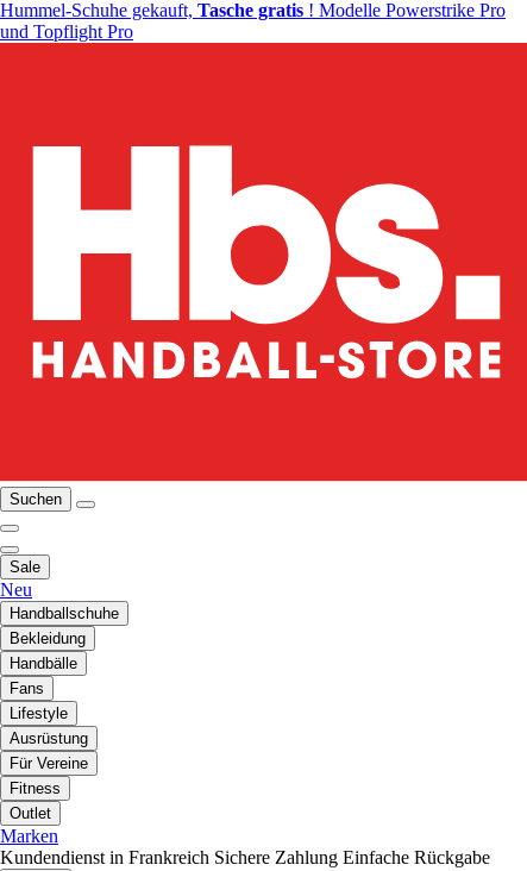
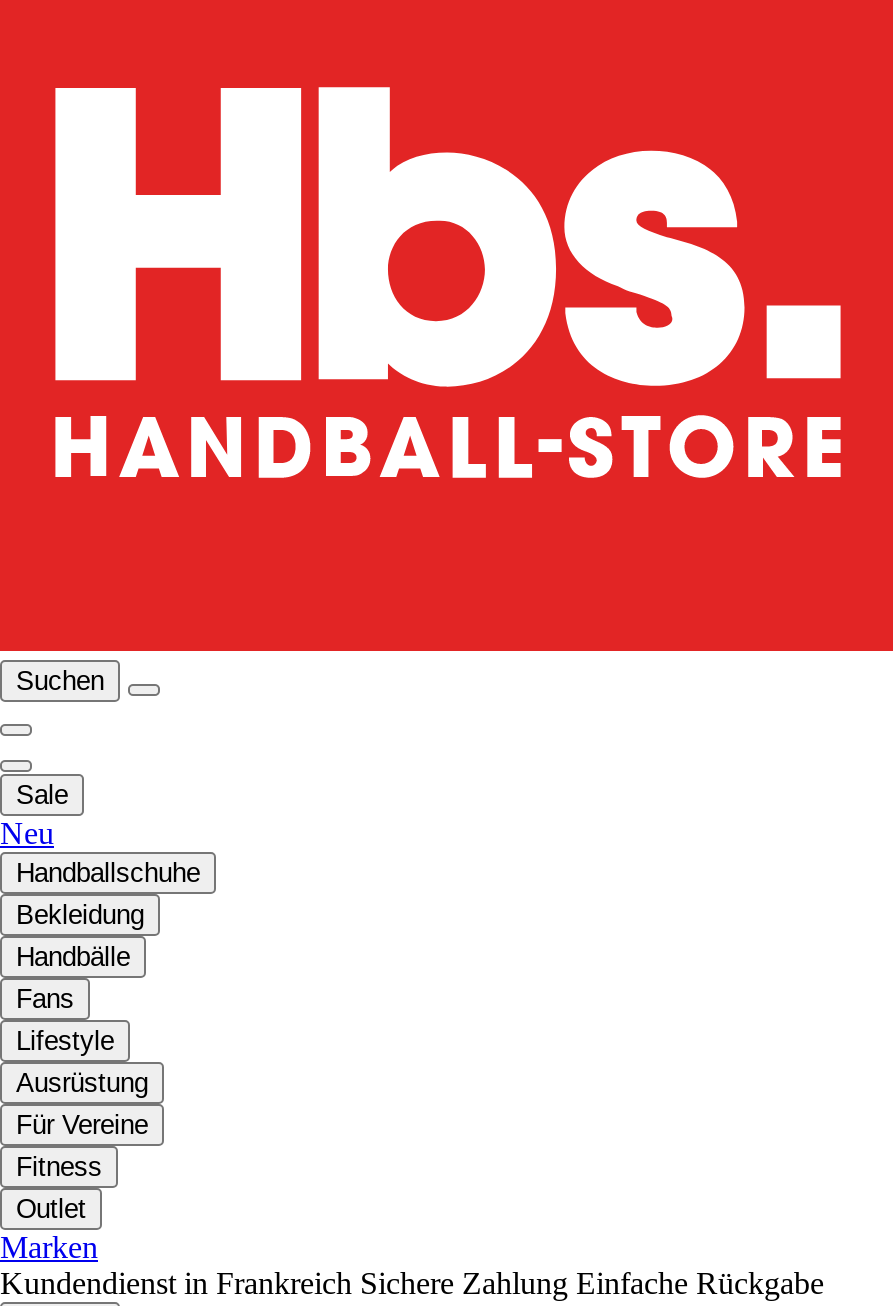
- Hummel-Schuhe gekauft, Tasche gratis! Modelle Powerstrike Pro
- und Topflight Pro
